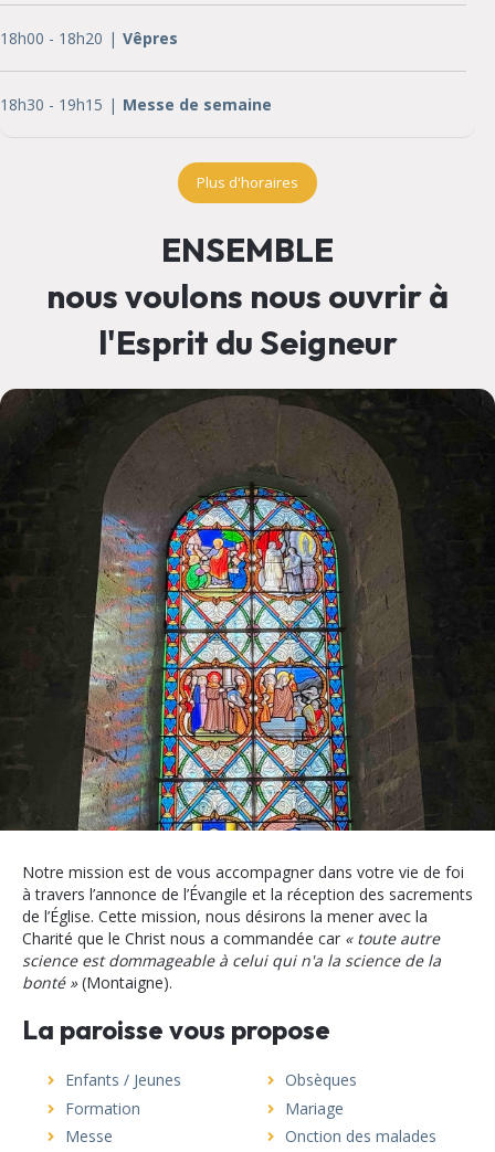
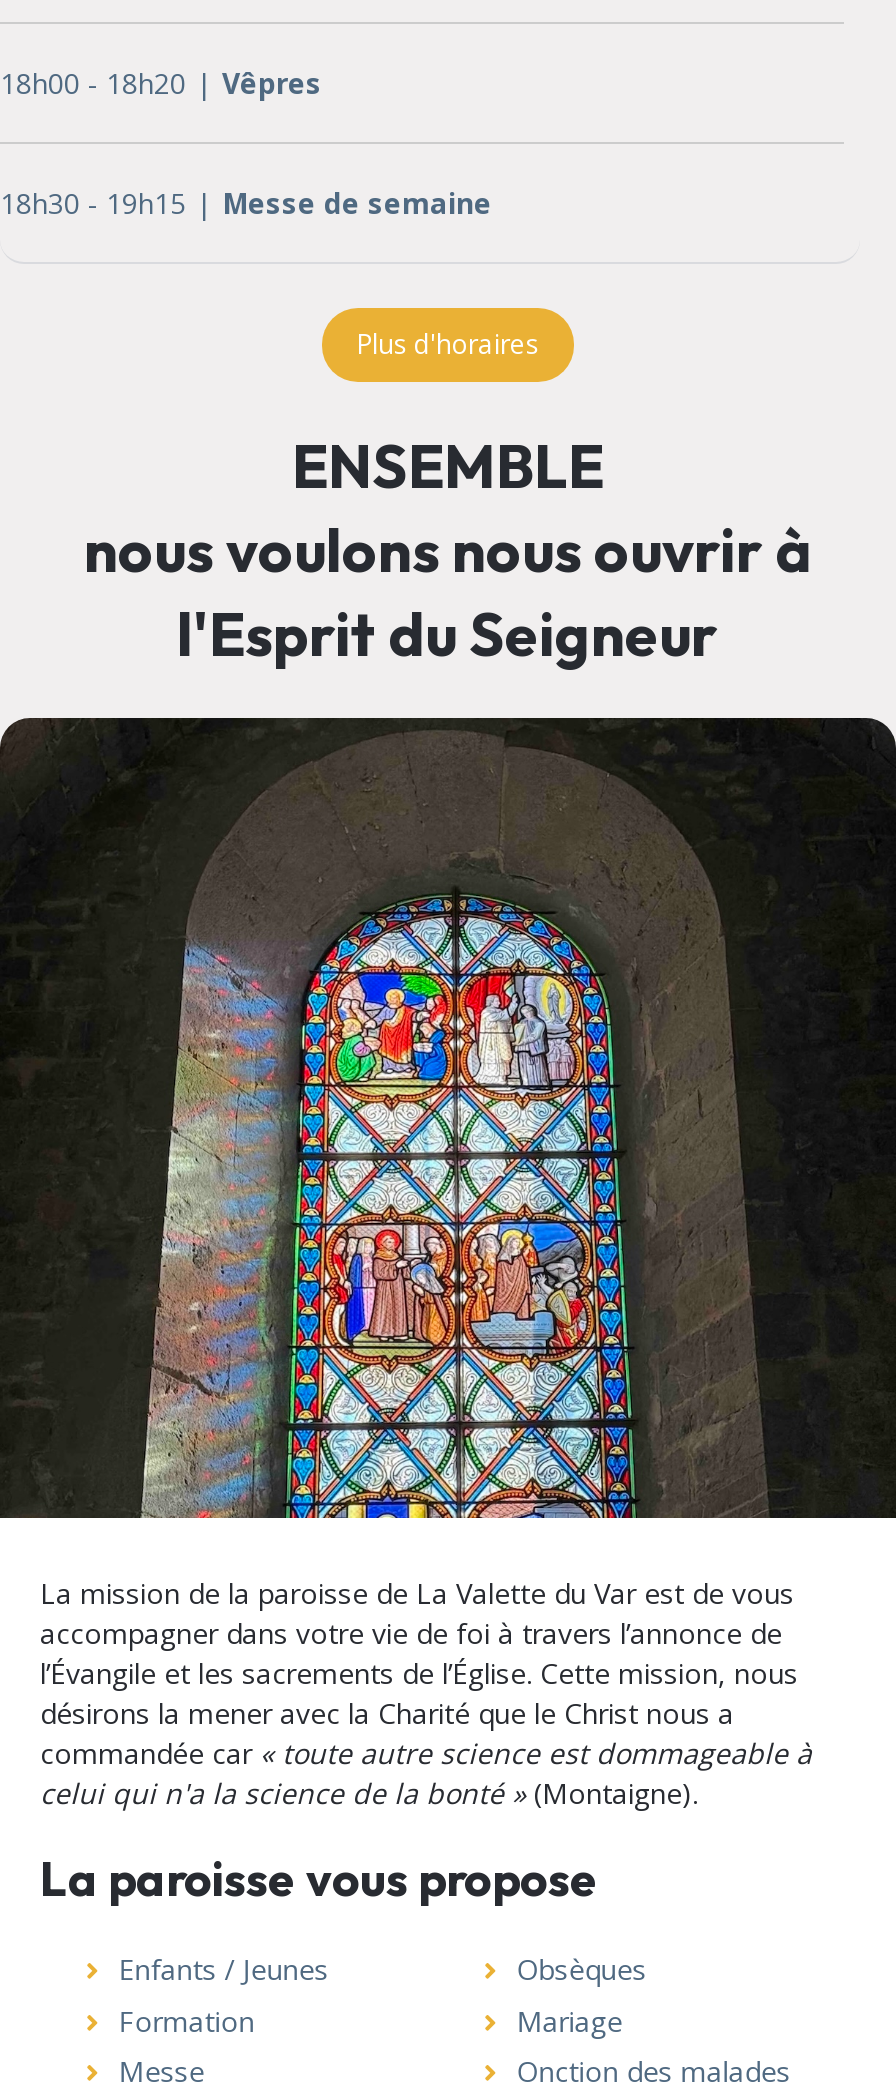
- Notre mission est de vous accompagner dans votre vie de foi
- à travers l’annonce de l’Évangile et la réception des sacrements
- de l’Église. Cette mission, nous désirons la mener avec la
- Charité que le Christ nous a commandée car « toute autre
- science est dommageable à celui qui n'a la science de la
- bonté » (Montaigne).
+ La mission de la paroisse de La Valette du Var est de vous
+ accompagner dans votre vie de foi à travers l’annonce de
+ l’Évangile et les sacrements de l’Église. Cette mission, nous
+ désirons la mener avec la Charité que le Christ nous a
+ commandée car « toute autre science est dommageable à
+ celui qui n'a la science de la bonté » (Montaigne).
